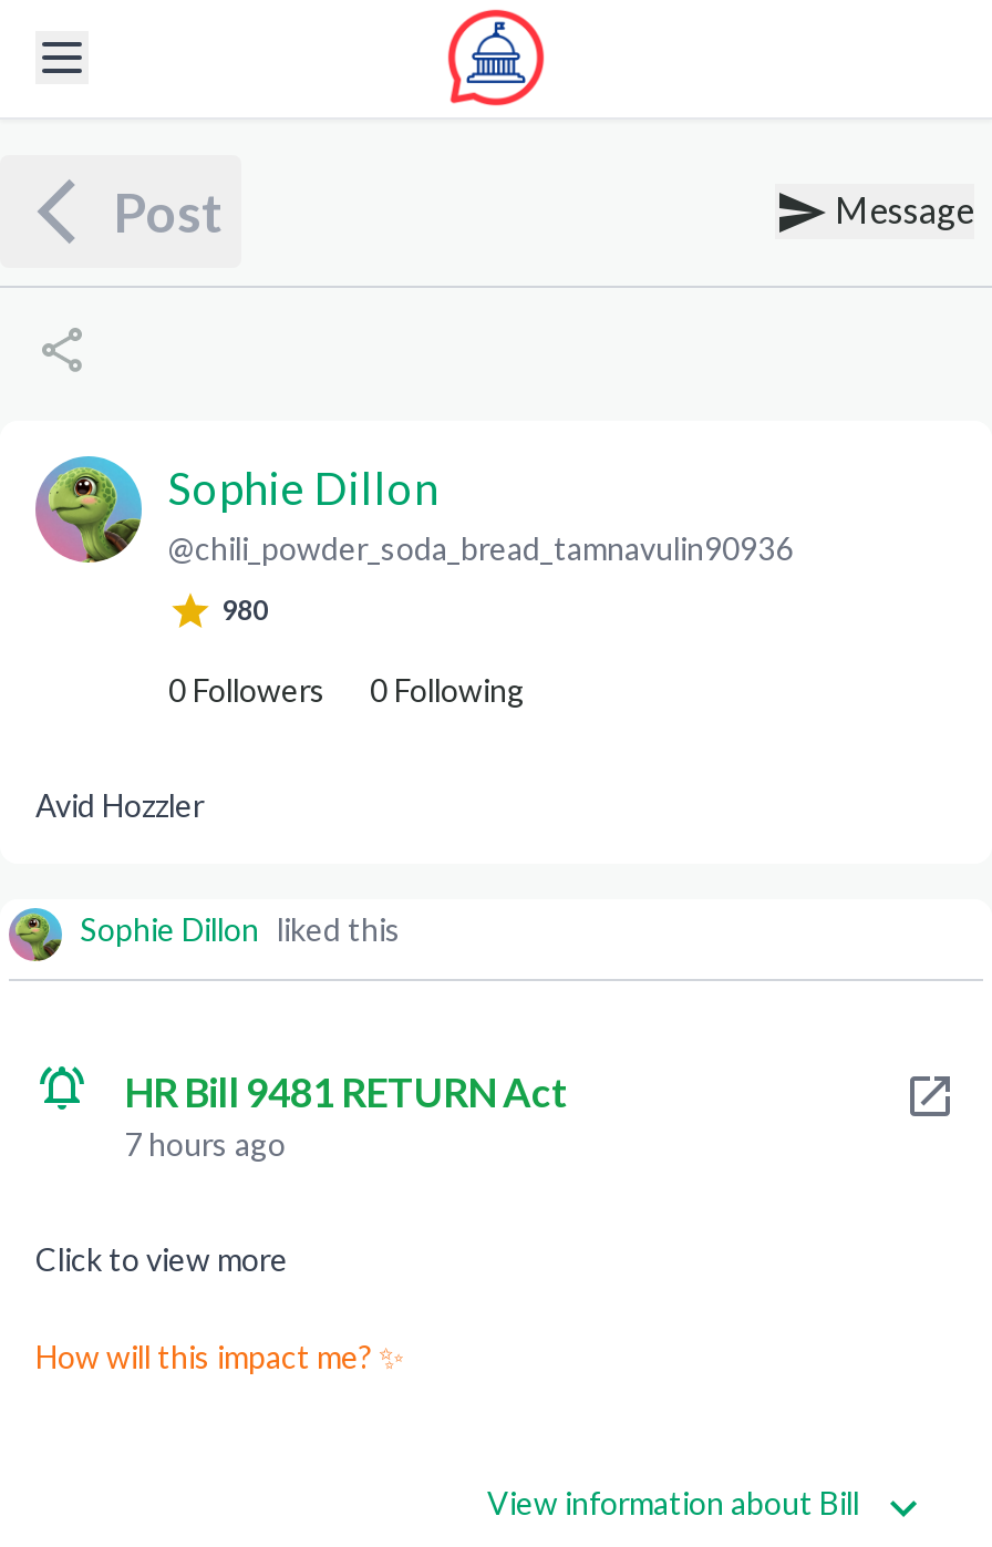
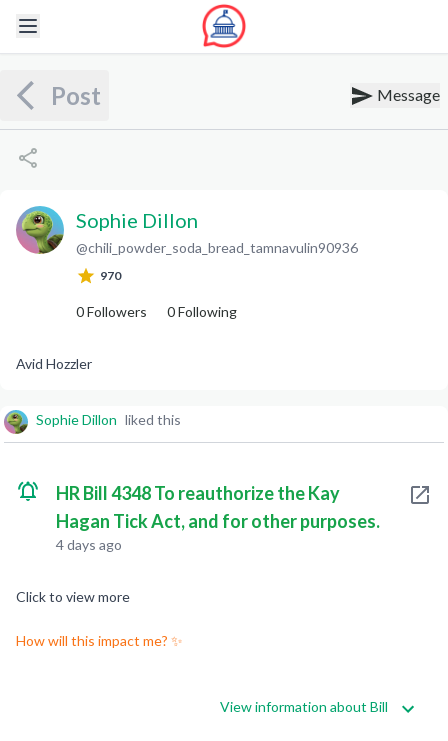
- 980
+ 970

- HR Bill 9481 RETURN Act
- 7 hours ago
+ HR Bill 4348 To reauthorize the Kay
+ Hagan Tick Act, and for other purposes.
+ 4 days ago
